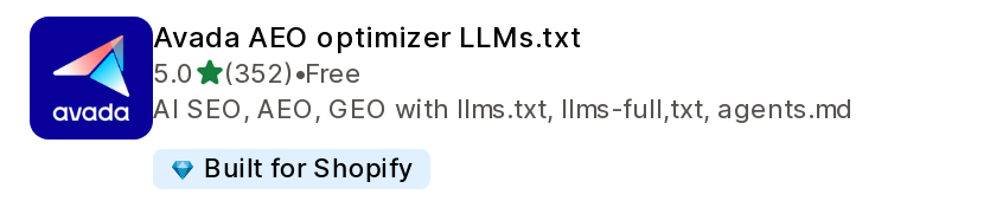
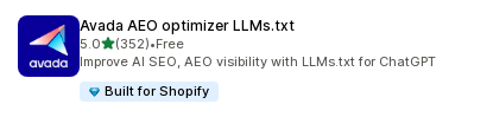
- AI SEO, AEO, GEO with llms.txt, llms-full,txt, agents.md
+ Improve AI SEO, AEO visibility with LLMs.txt for ChatGPT
